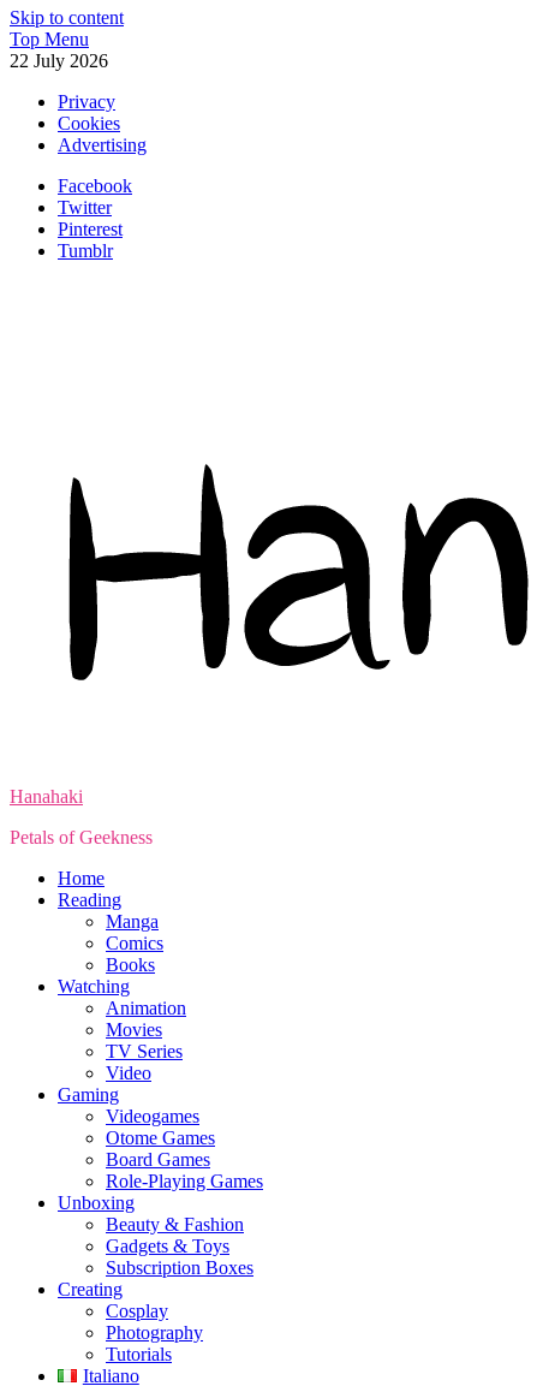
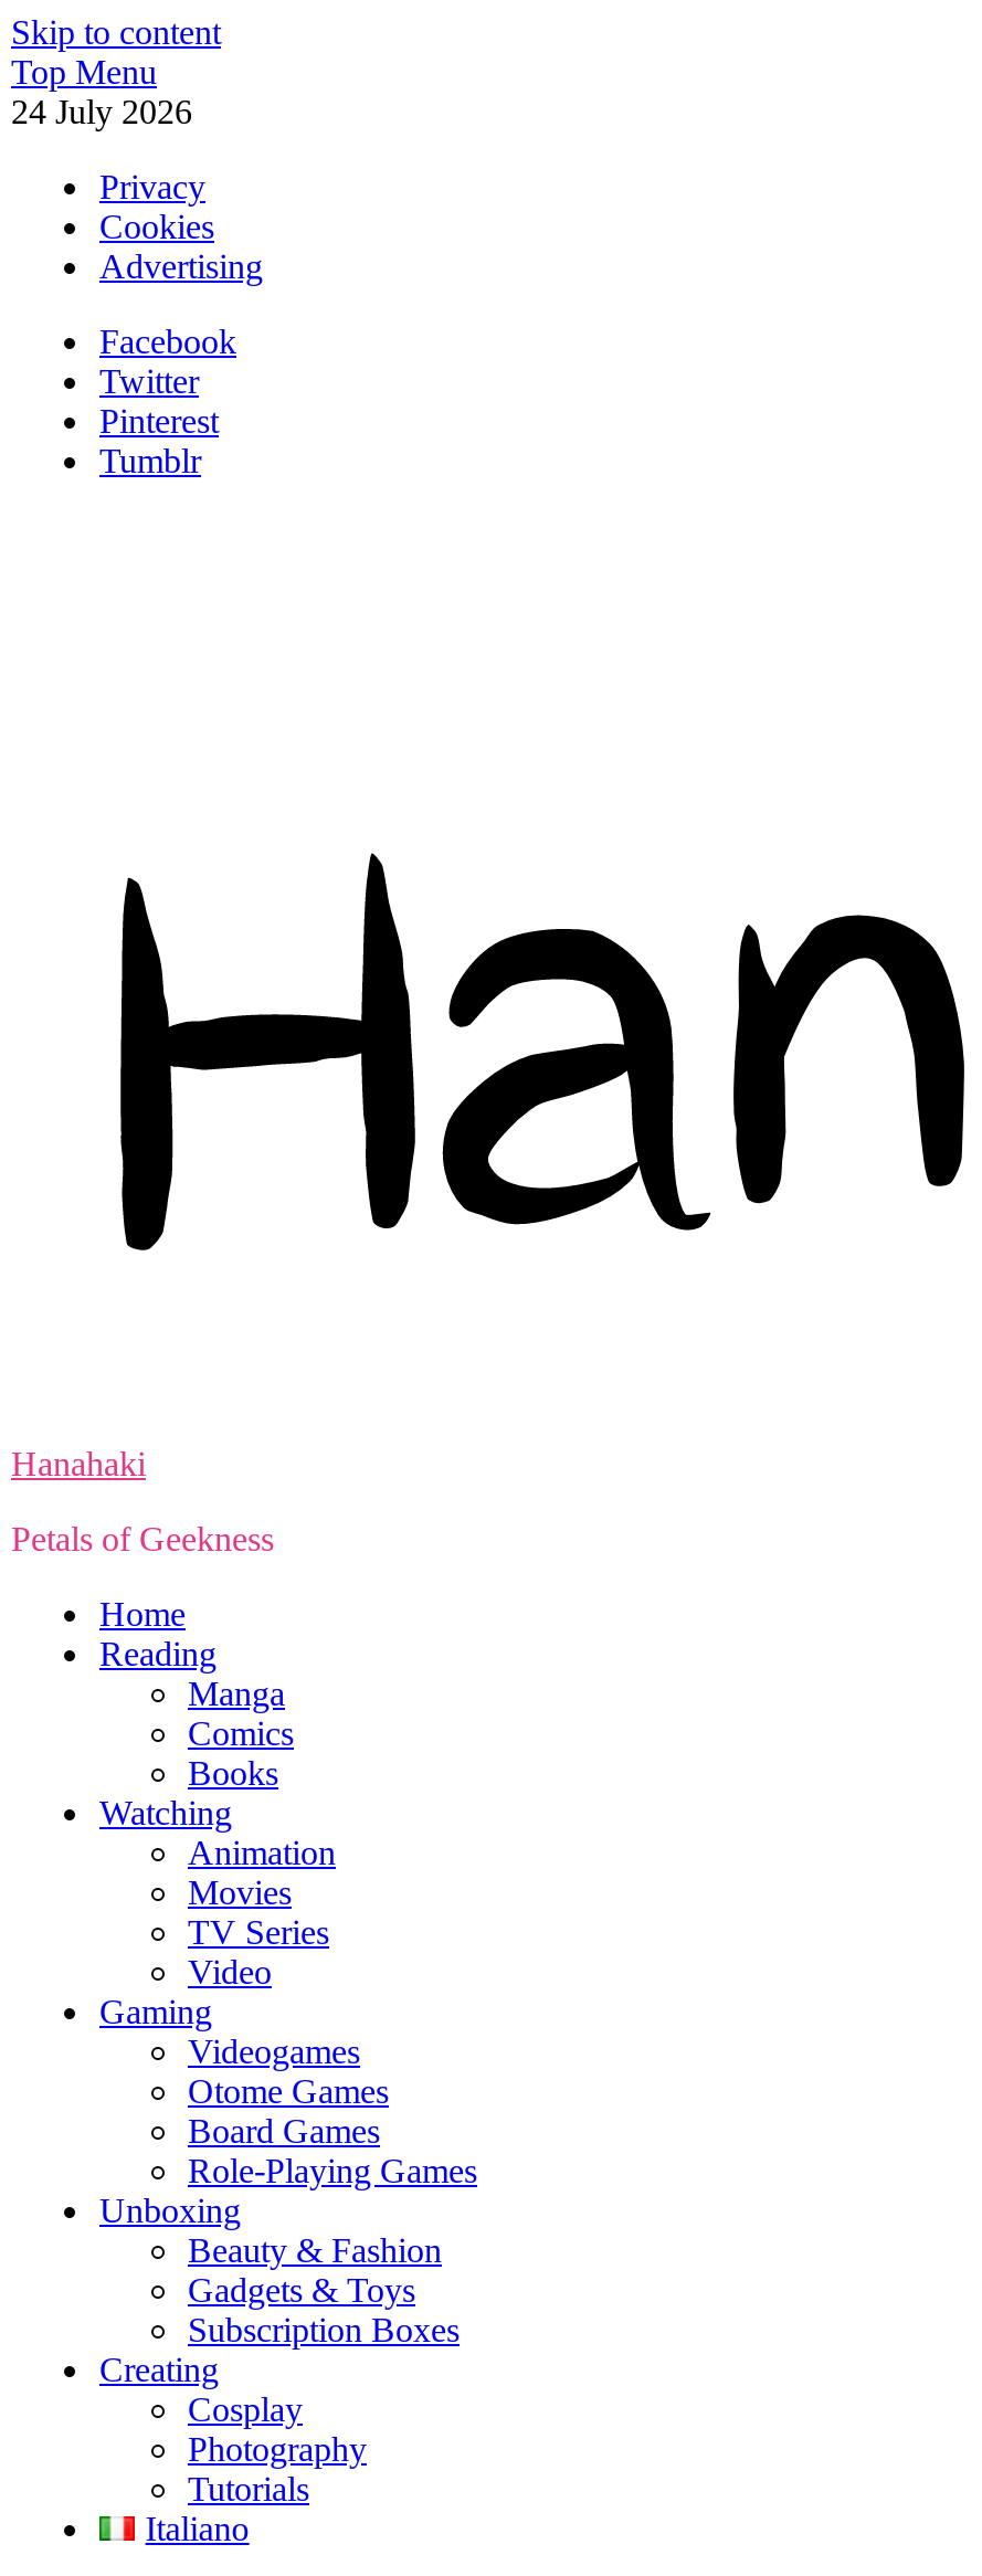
- 22 July 2026
+ 24 July 2026
